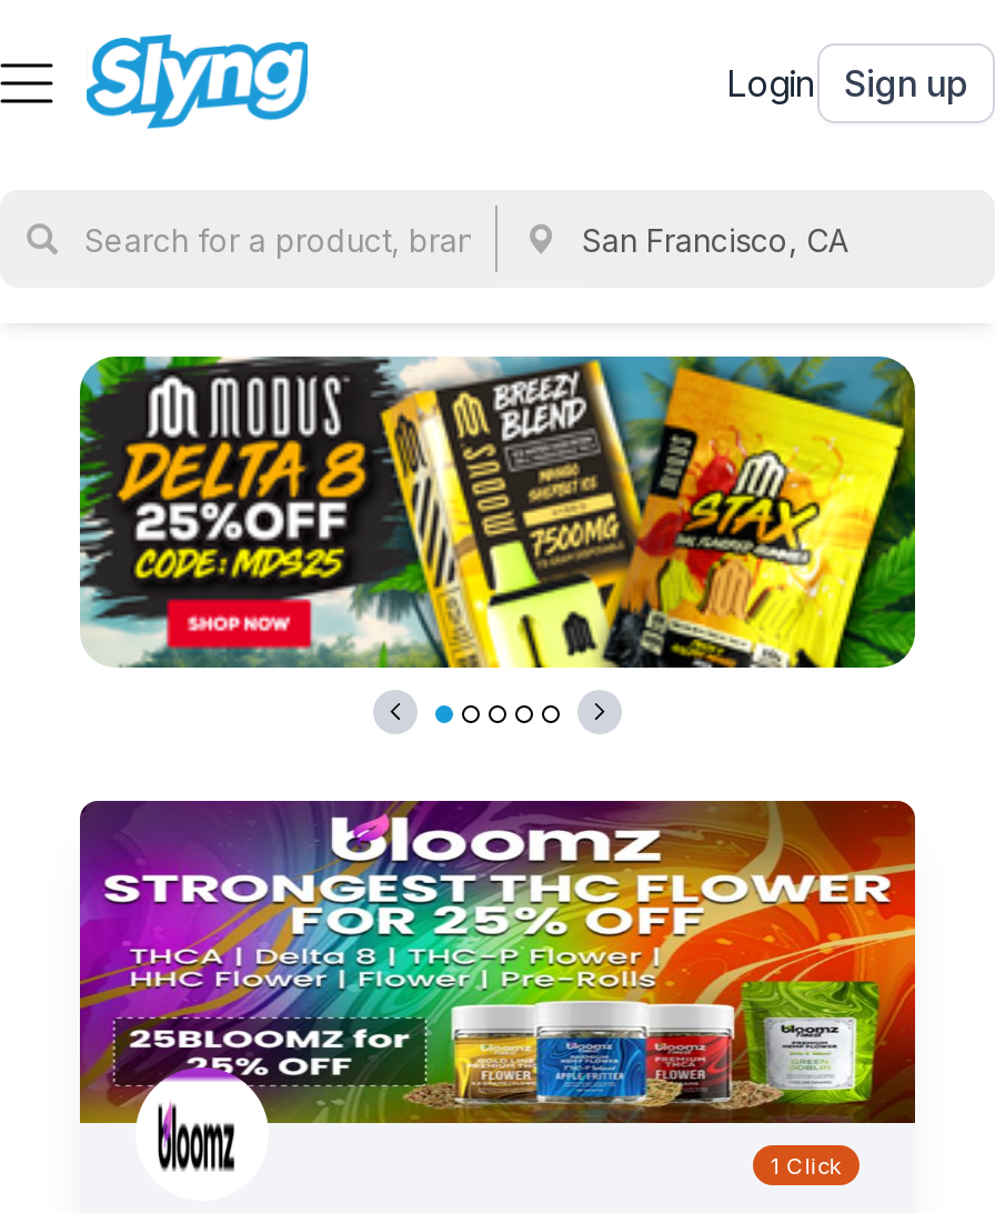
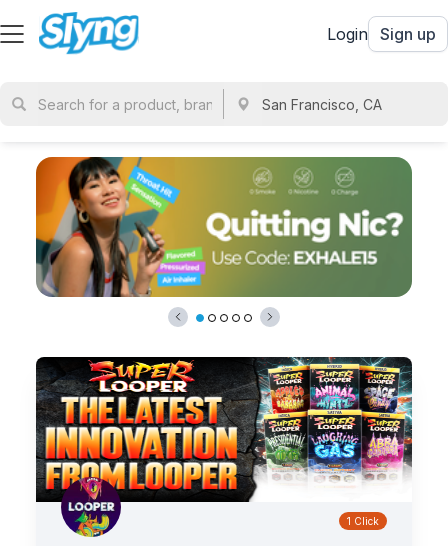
- [image]
+ [image]

- [image]
+ [image]
